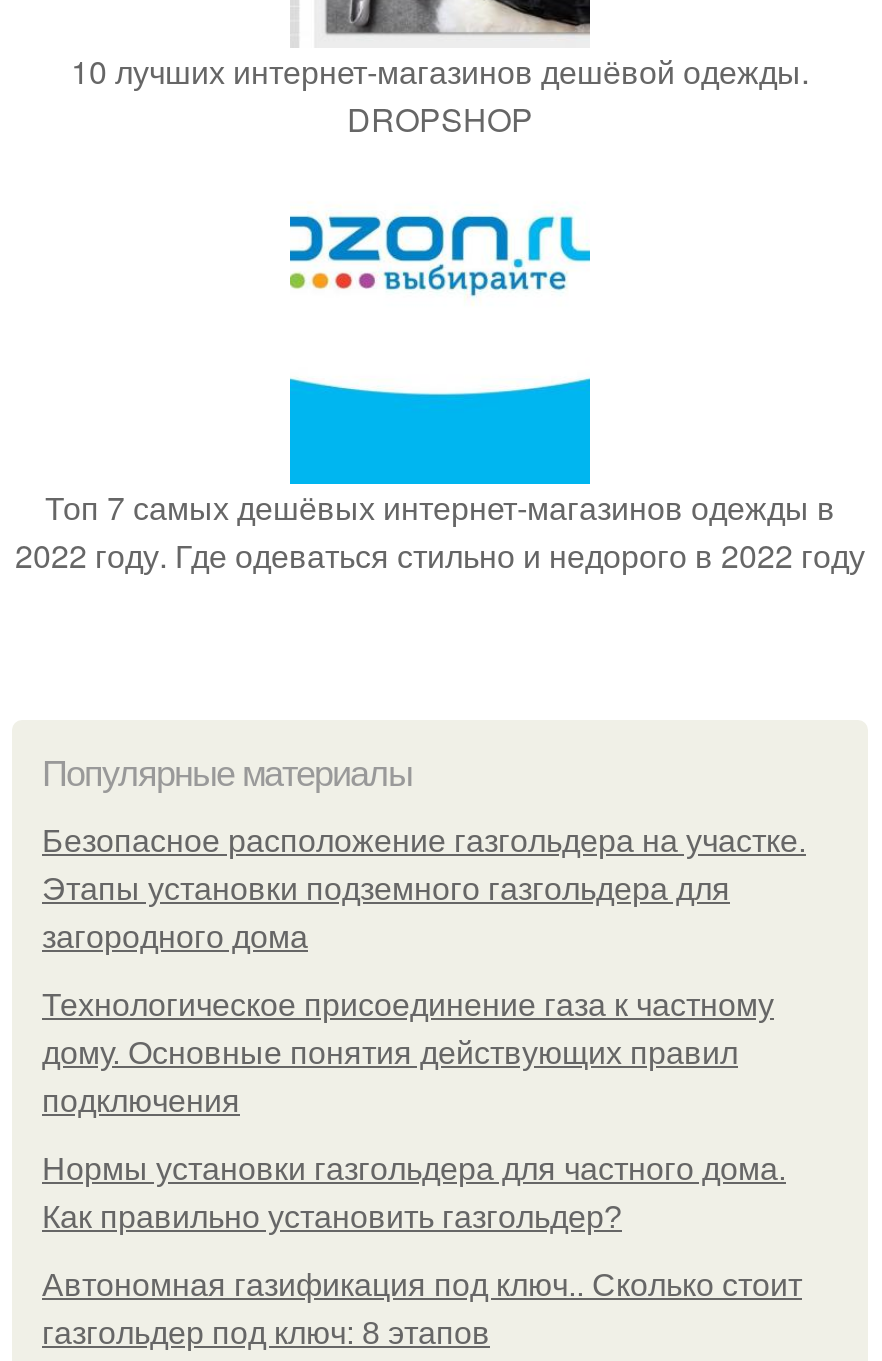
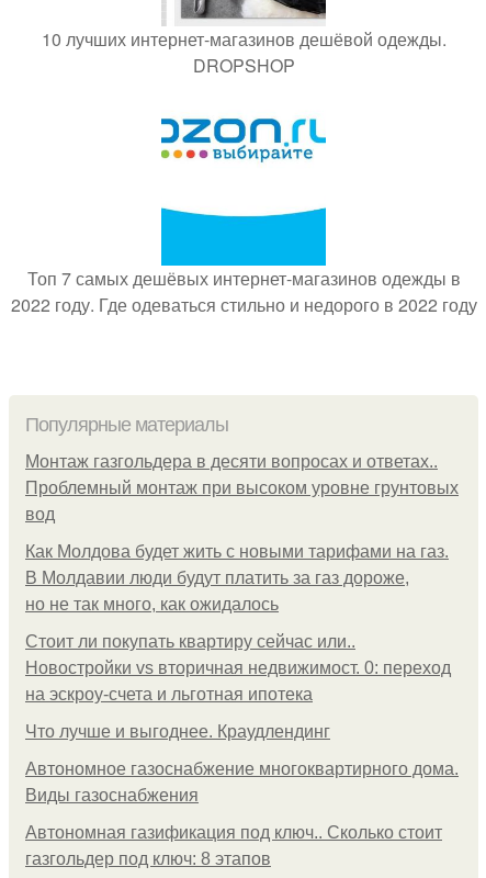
- Безопасное расположение газгольдера на участке.
- Этапы установки подземного газгольдера для
- загородного дома
- Технологическое присоединение газа к частному
- дому. Основные понятия действующих правил
- подключения
- Нормы установки газгольдера для частного дома.
- Как правильно установить газгольдер?
+ Монтаж газгольдера в десяти вопросах и ответах..
+ Проблемный монтаж при высоком уровне грунтовых
+ вод
+ Как Молдова будет жить с новыми тарифами на газ.
+ В Молдавии люди будут платить за газ дороже,
+ но не так много, как ожидалось
+ Стоит ли покупать квартиру сейчас или..
+ Новостройки vs вторичная недвижимост. 0: переход
+ на эскроу-счета и льготная ипотека
+ Что лучше и выгоднее. Краудлендинг
+ Автономное газоснабжение многоквартирного дома.
+ Виды газоснабжения
